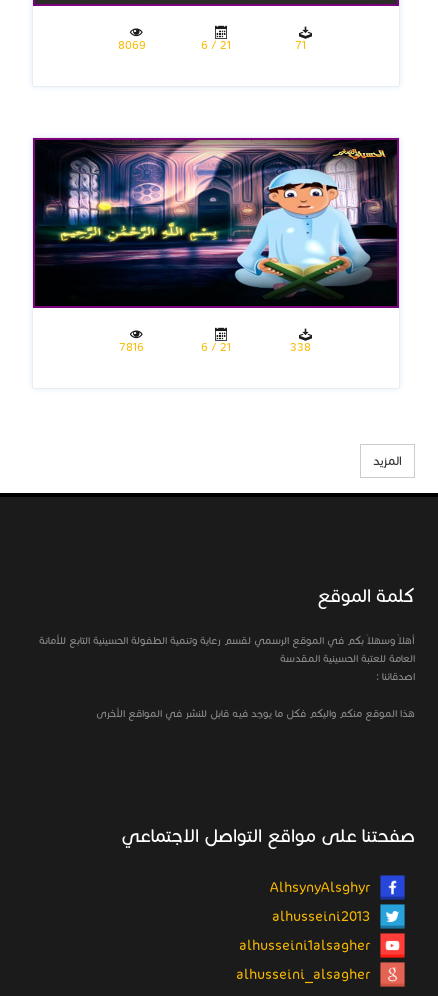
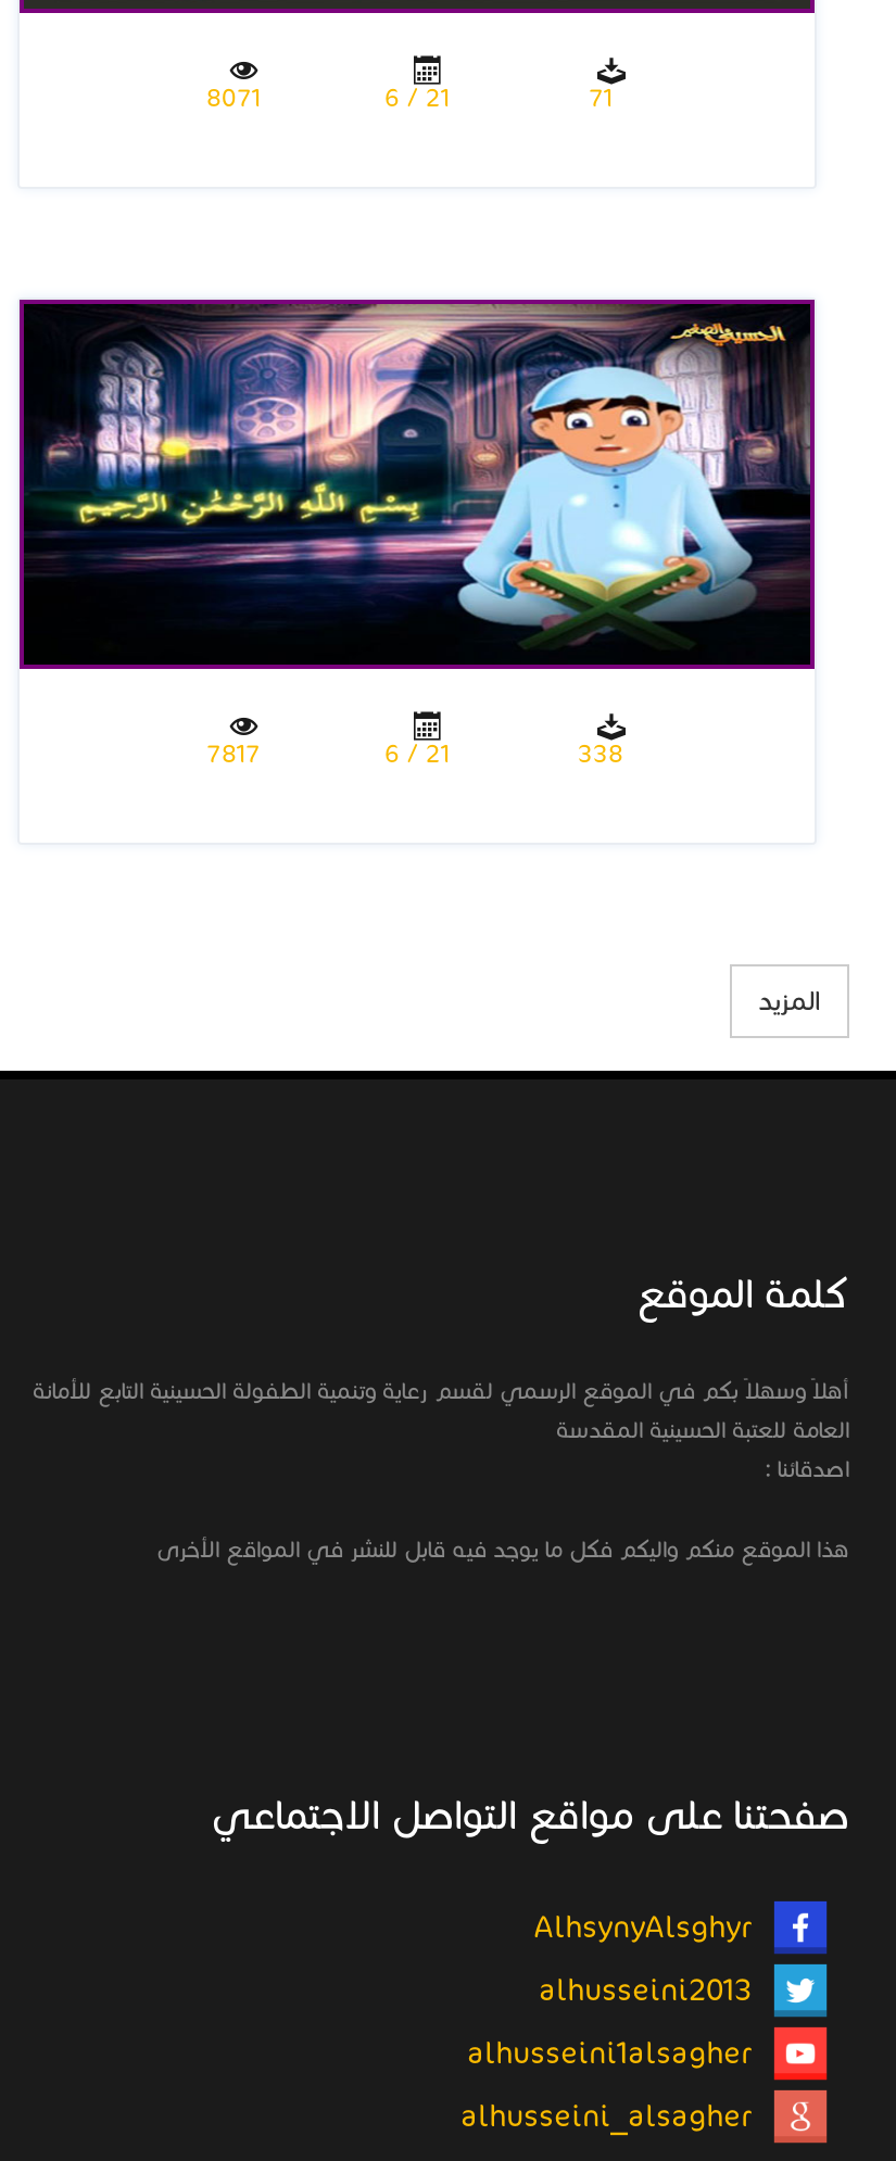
- 8069
+ 8071

- 7816
+ 7817
